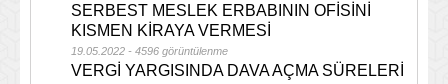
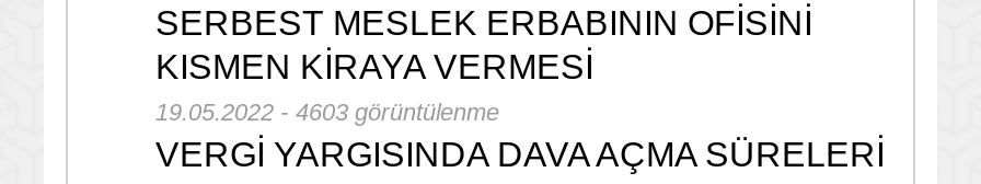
- 19.05.2022 - 4596 görüntülenme
+ 19.05.2022 - 4603 görüntülenme
